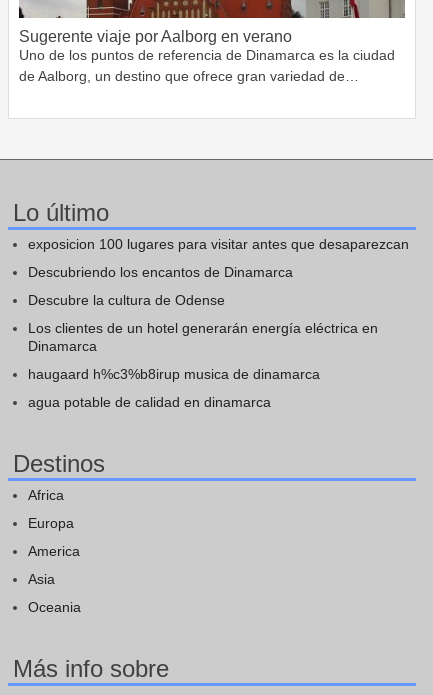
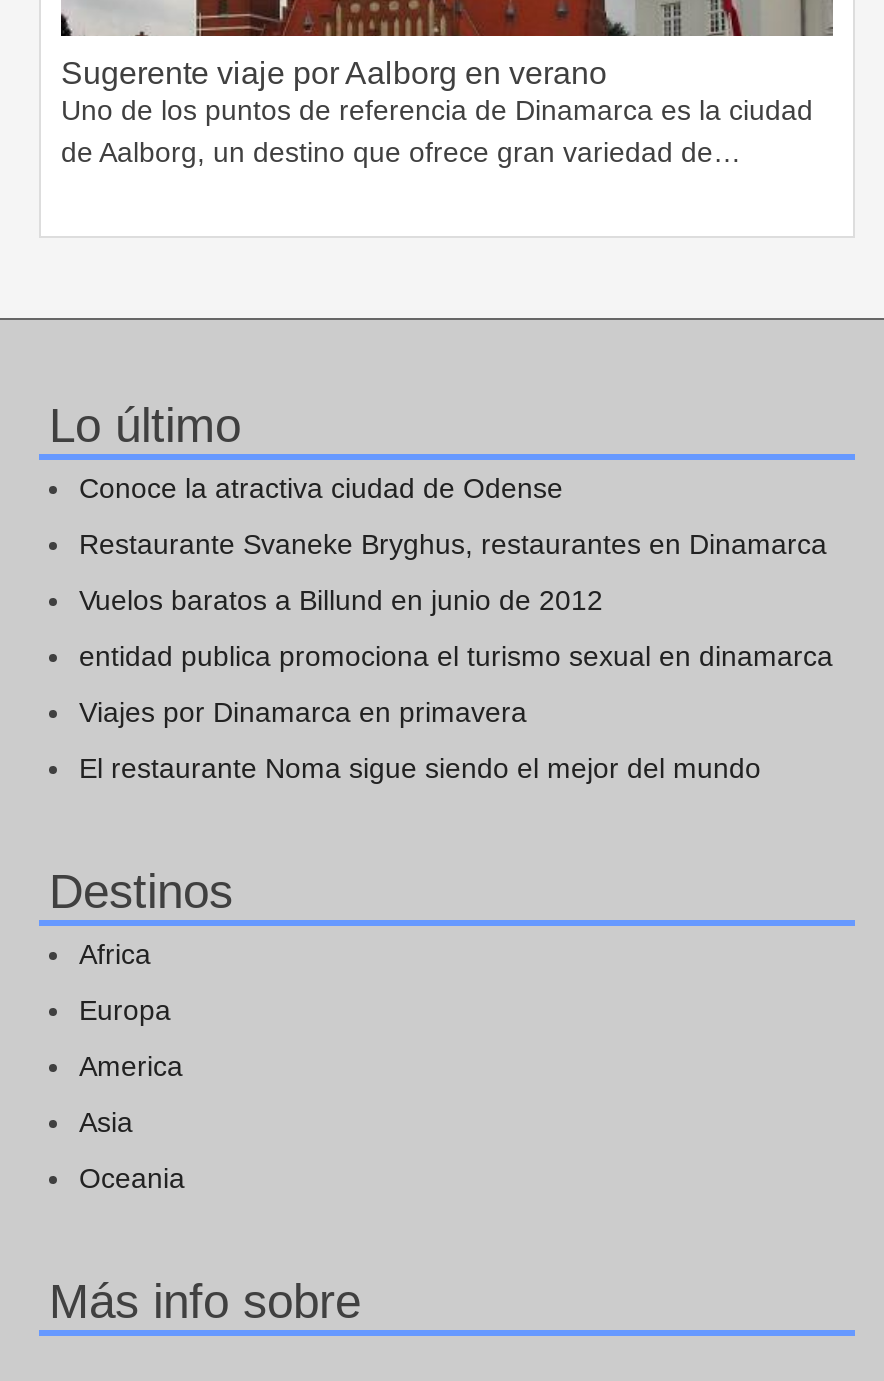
- exposicion 100 lugares para visitar antes que desaparezcan
+ Conoce la atractiva ciudad de Odense

- Descubriendo los encantos de Dinamarca
+ Restaurante Svaneke Bryghus, restaurantes en Dinamarca

- Descubre la cultura de Odense
+ Vuelos baratos a Billund en junio de 2012

- Los clientes de un hotel generarán energía eléctrica en
- Dinamarca
+ entidad publica promociona el turismo sexual en dinamarca

- haugaard h%c3%b8irup musica de dinamarca
+ Viajes por Dinamarca en primavera

- agua potable de calidad en dinamarca
+ El restaurante Noma sigue siendo el mejor del mundo
